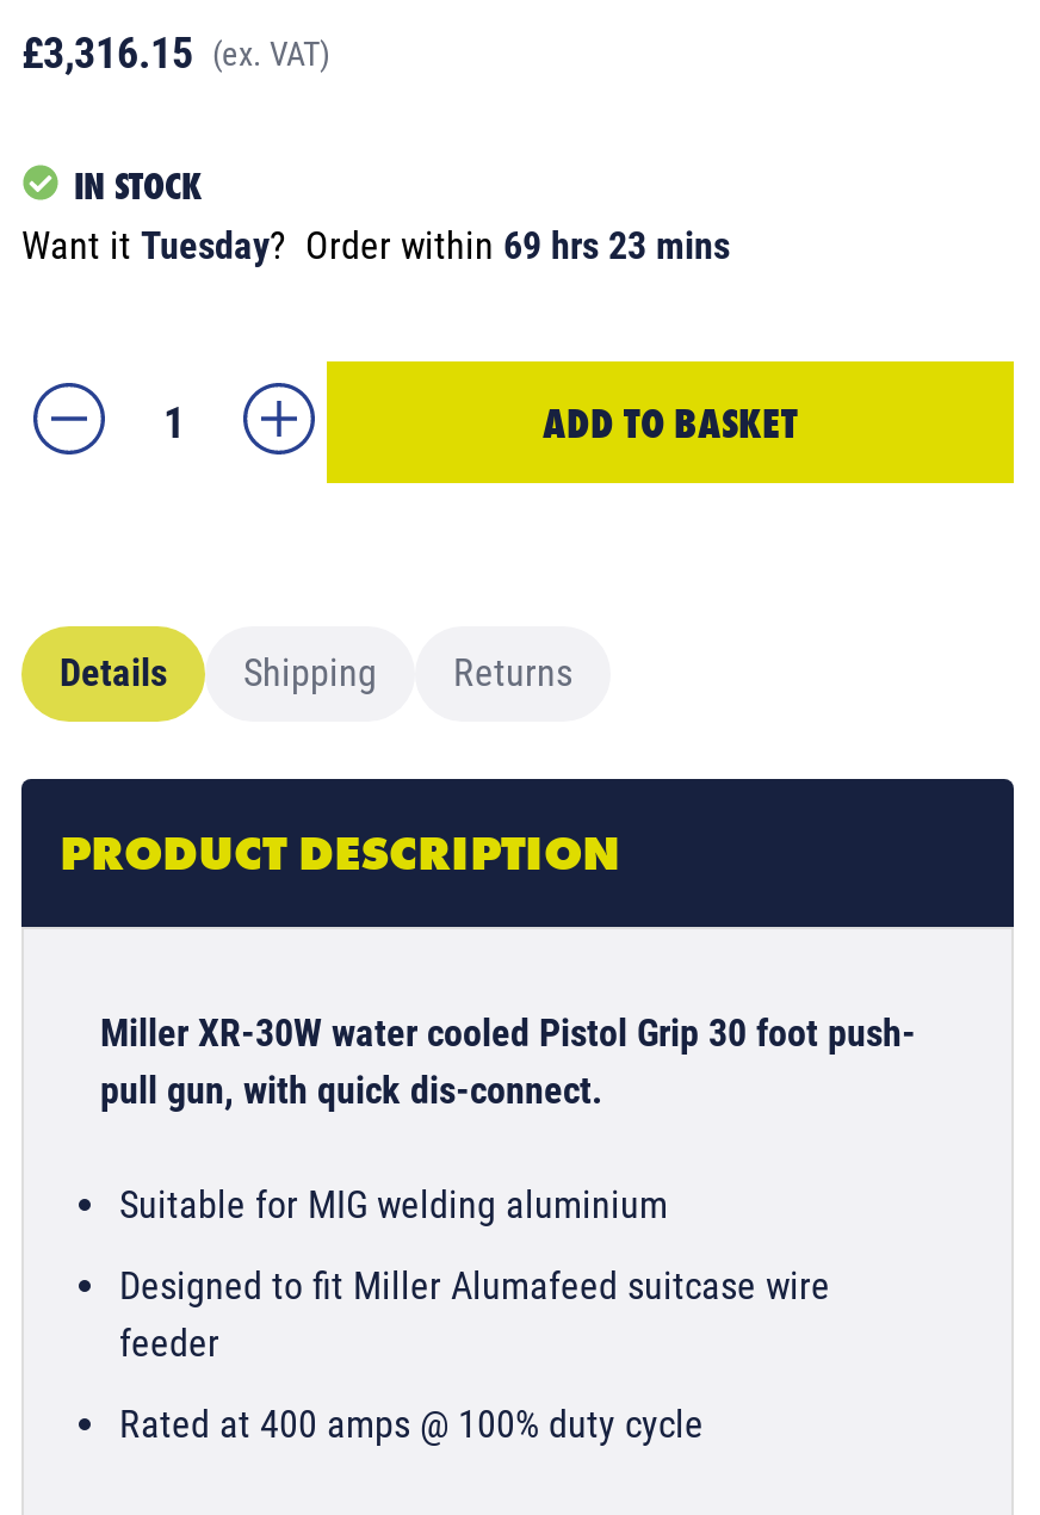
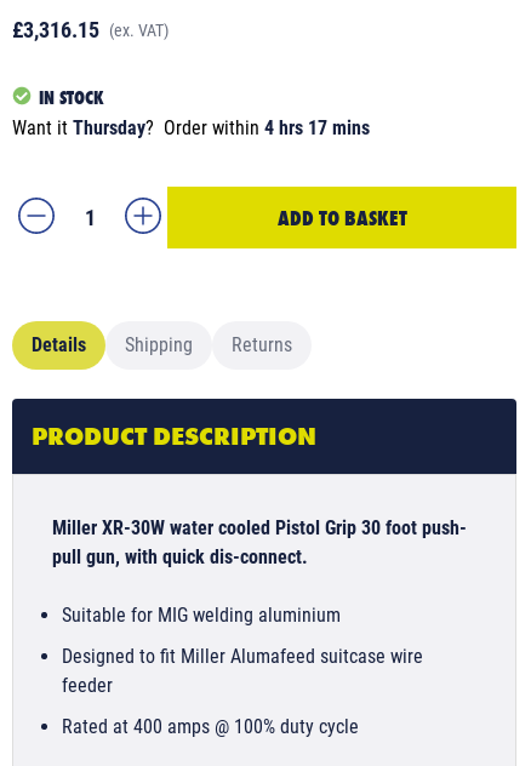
- Want it Tuesday? Order within 69 hrs 23 mins
+ Want it Thursday? Order within 4 hrs 17 mins
